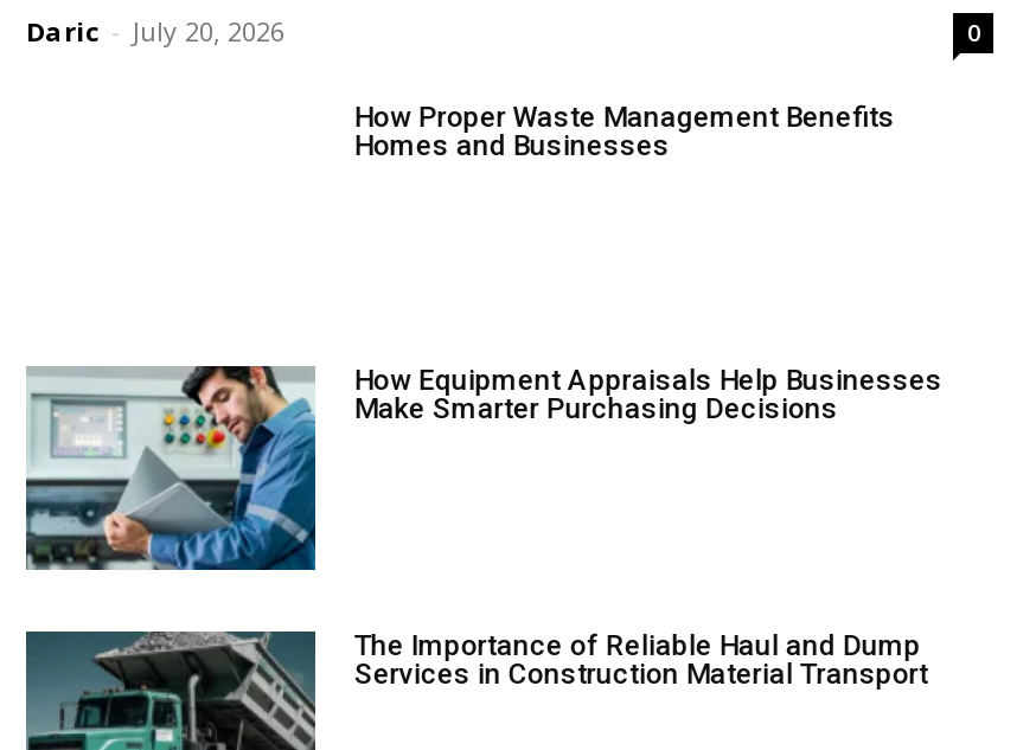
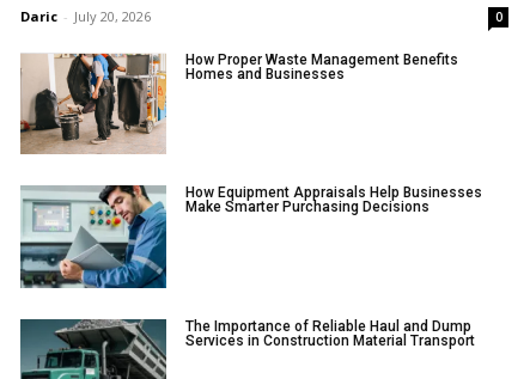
+ [image]
